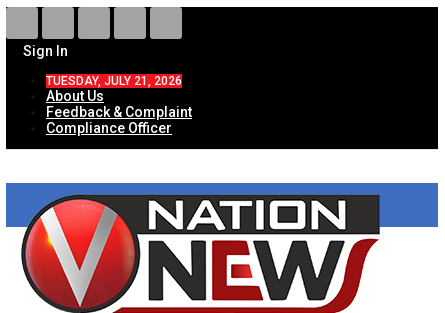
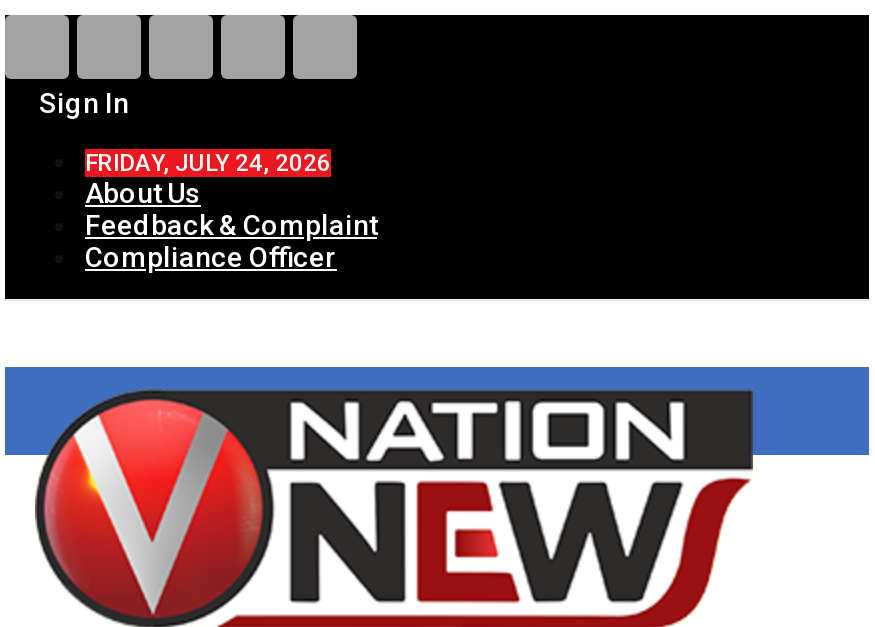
- TUESDAY, JULY 21, 2026
+ FRIDAY, JULY 24, 2026
